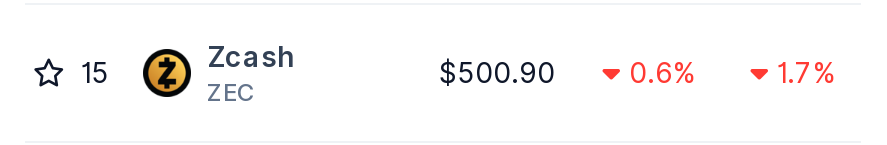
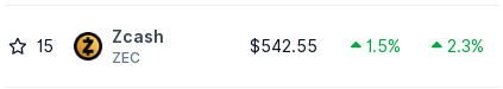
- $500.90
+ $542.55

- 0.6%
+ 1.5%

- 1.7%
+ 2.3%
